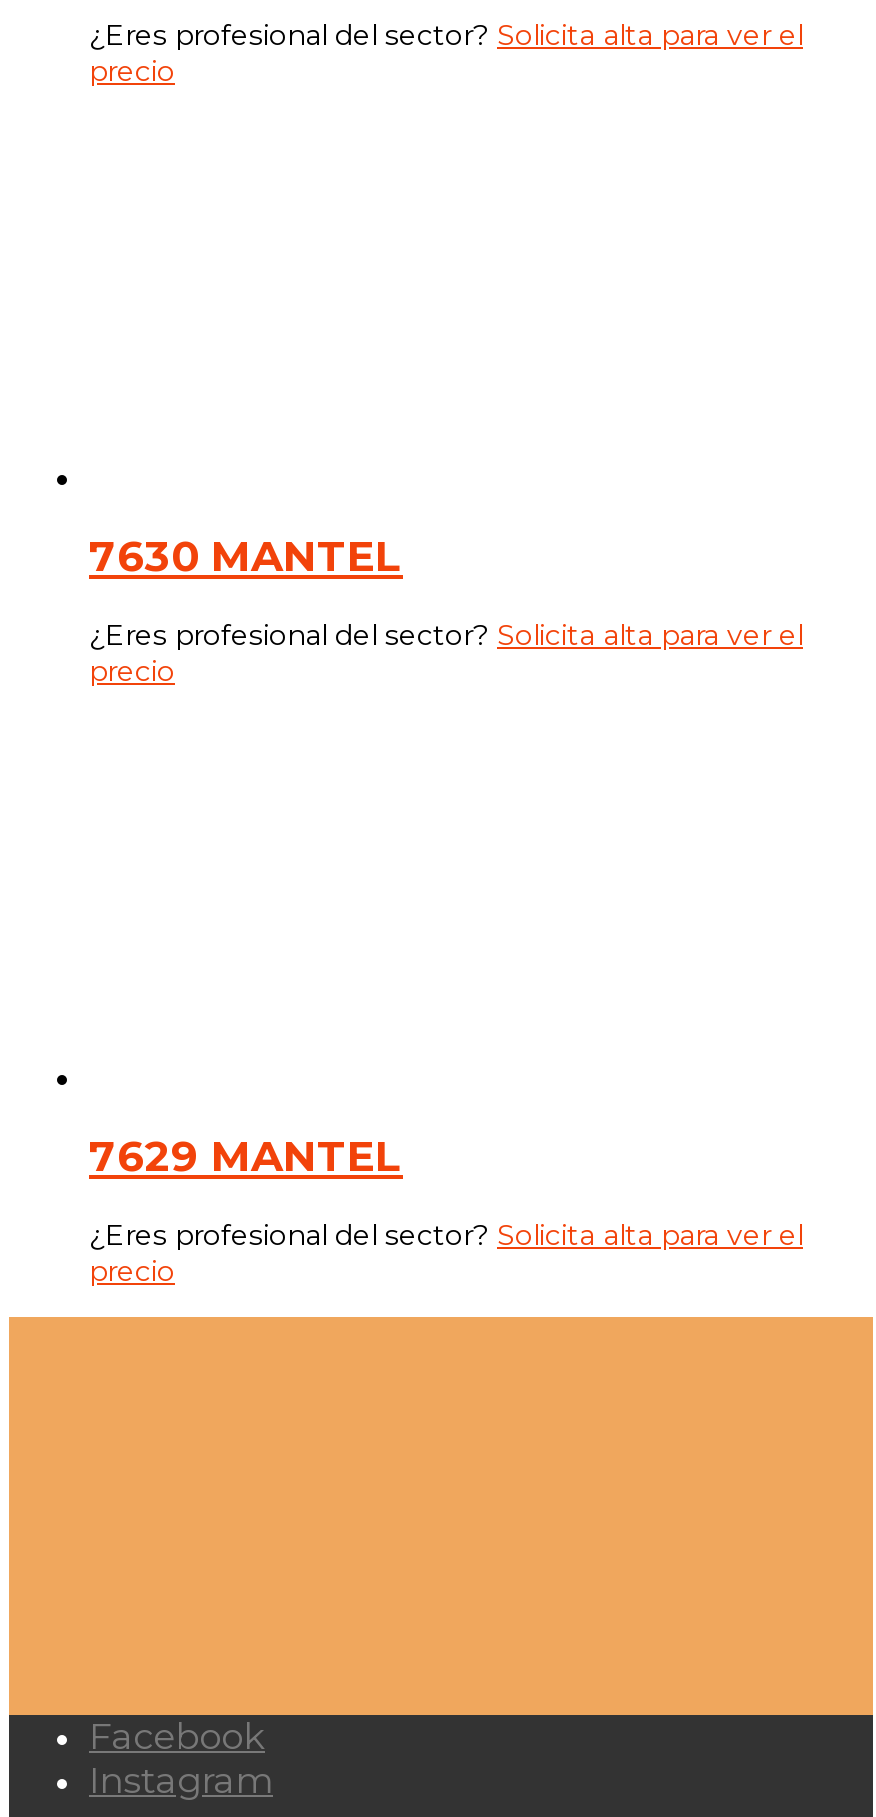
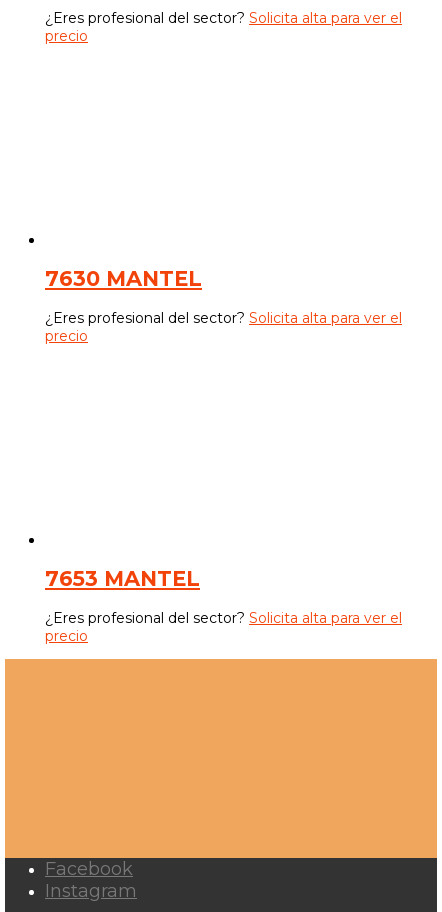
- 7629 MANTEL
+ 7653 MANTEL
